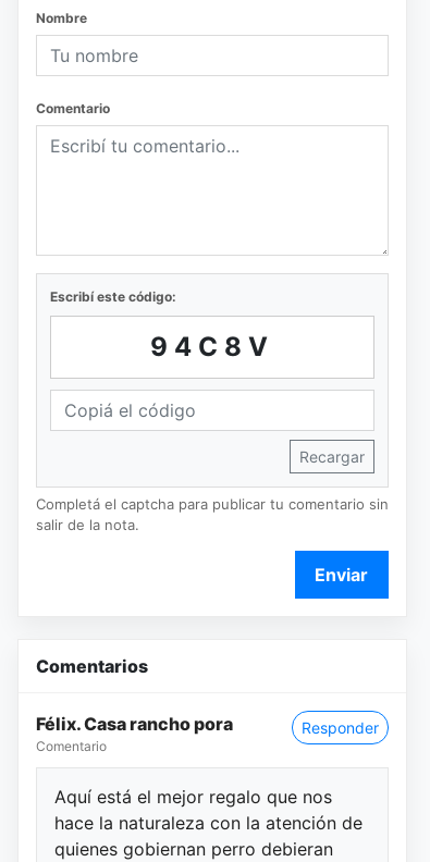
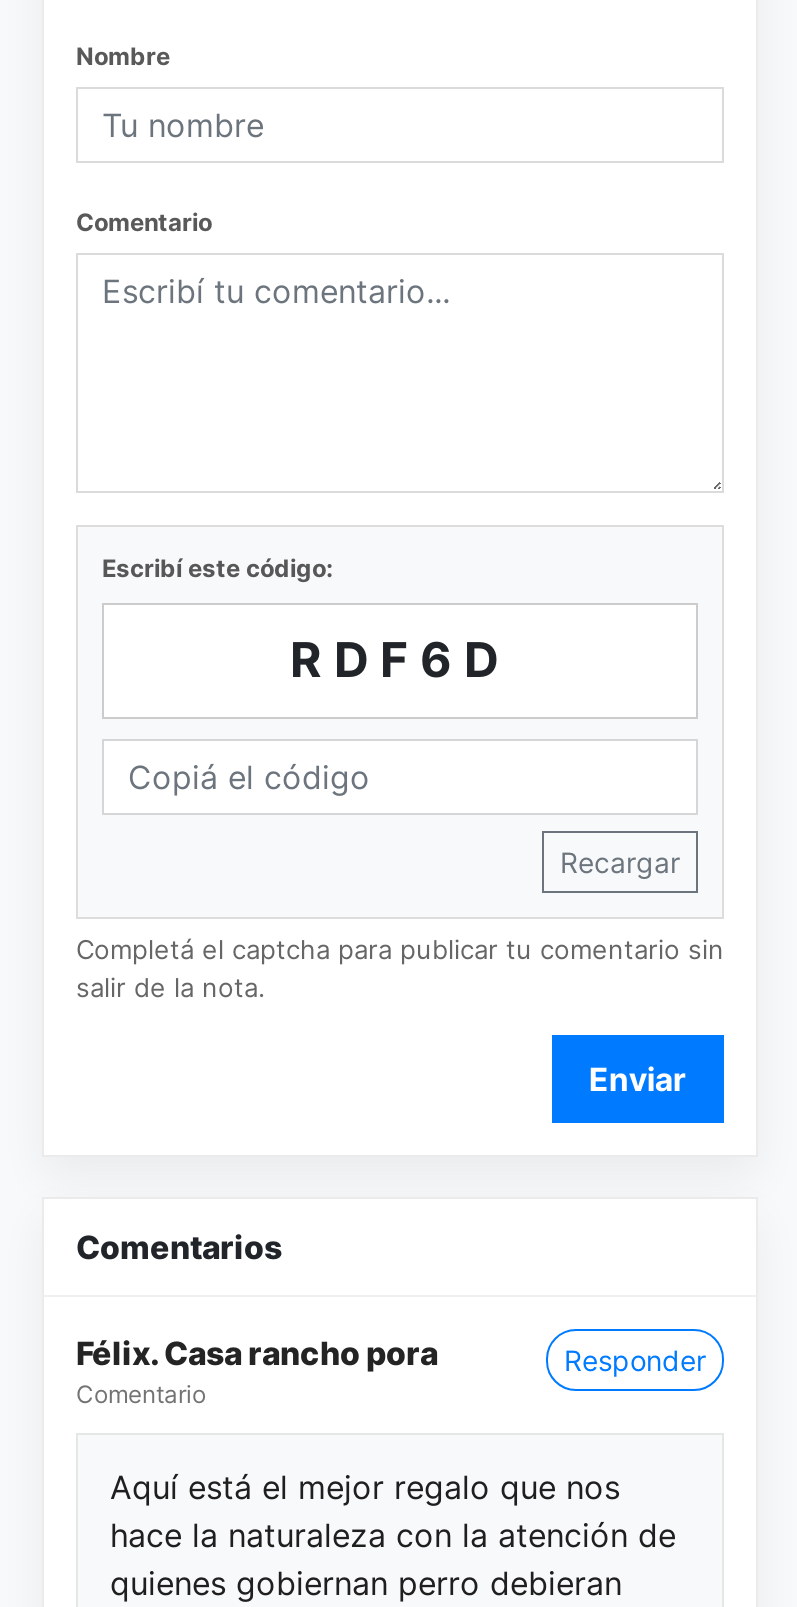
- 94C8V
+ RDF6D
